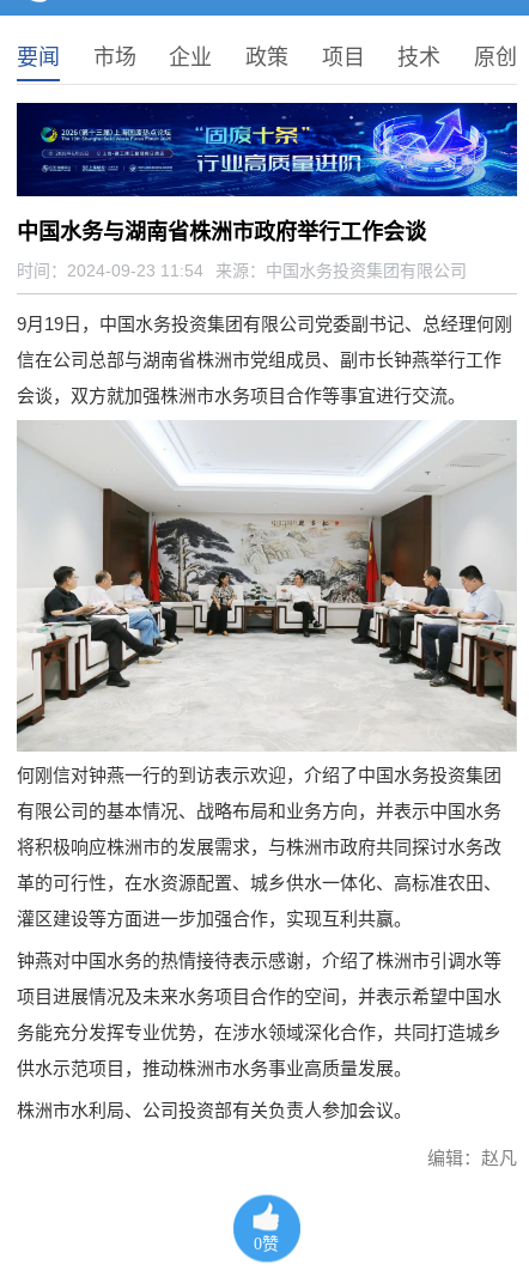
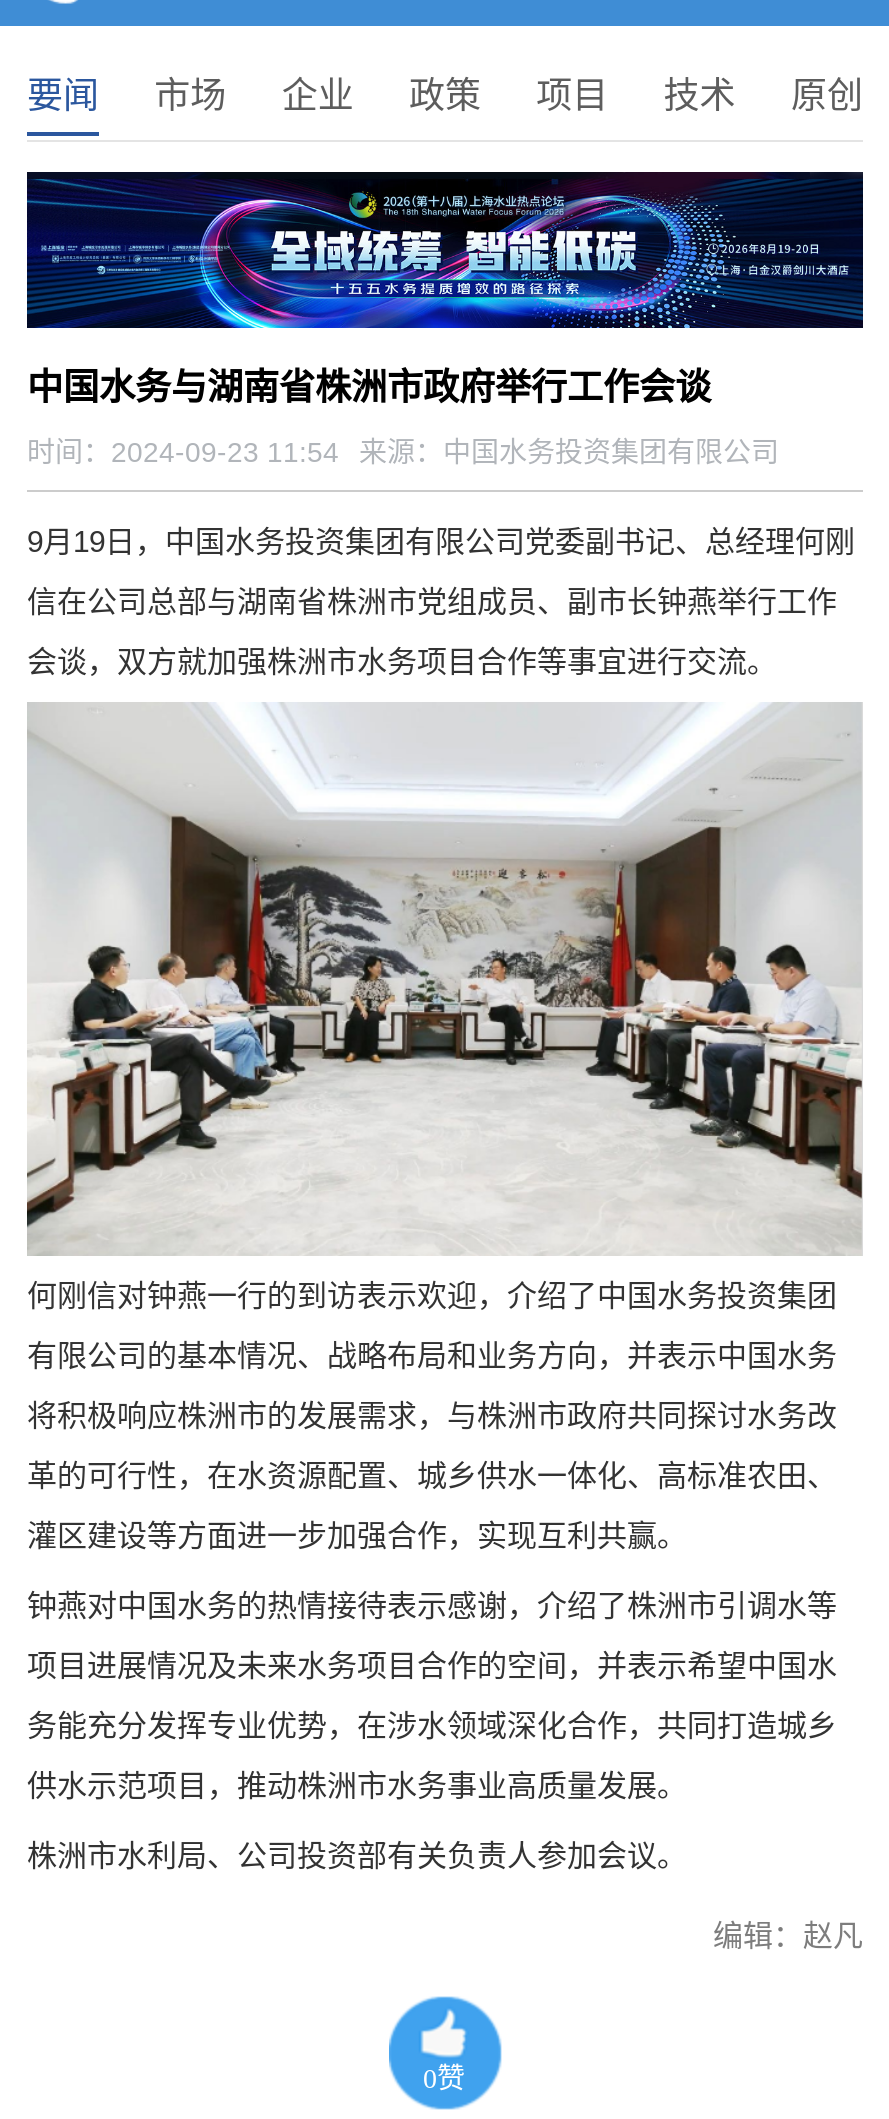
- [image]
+ [image]
